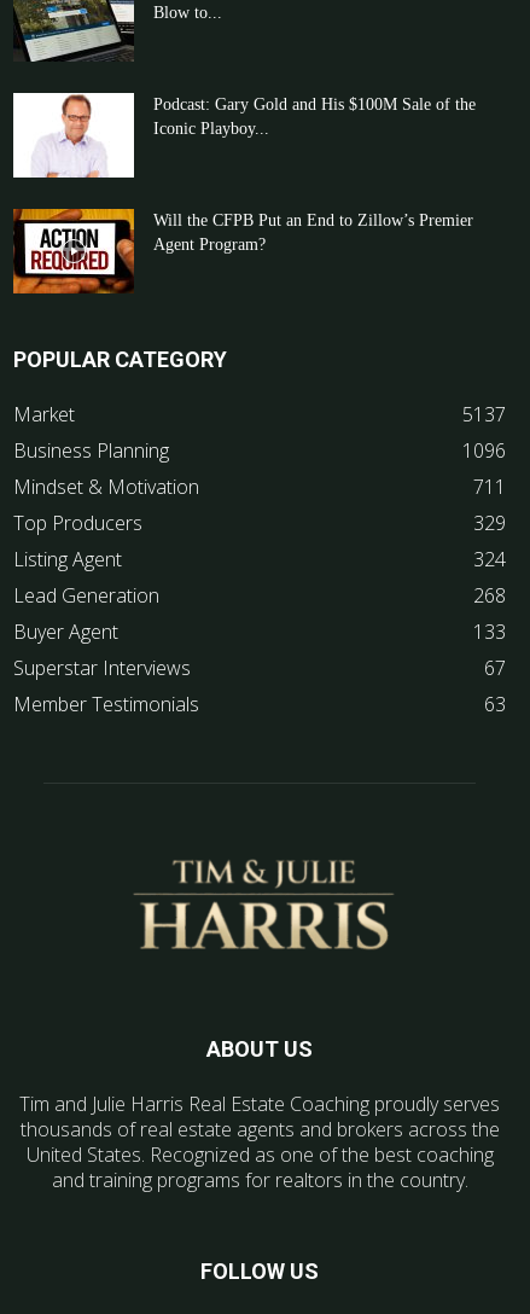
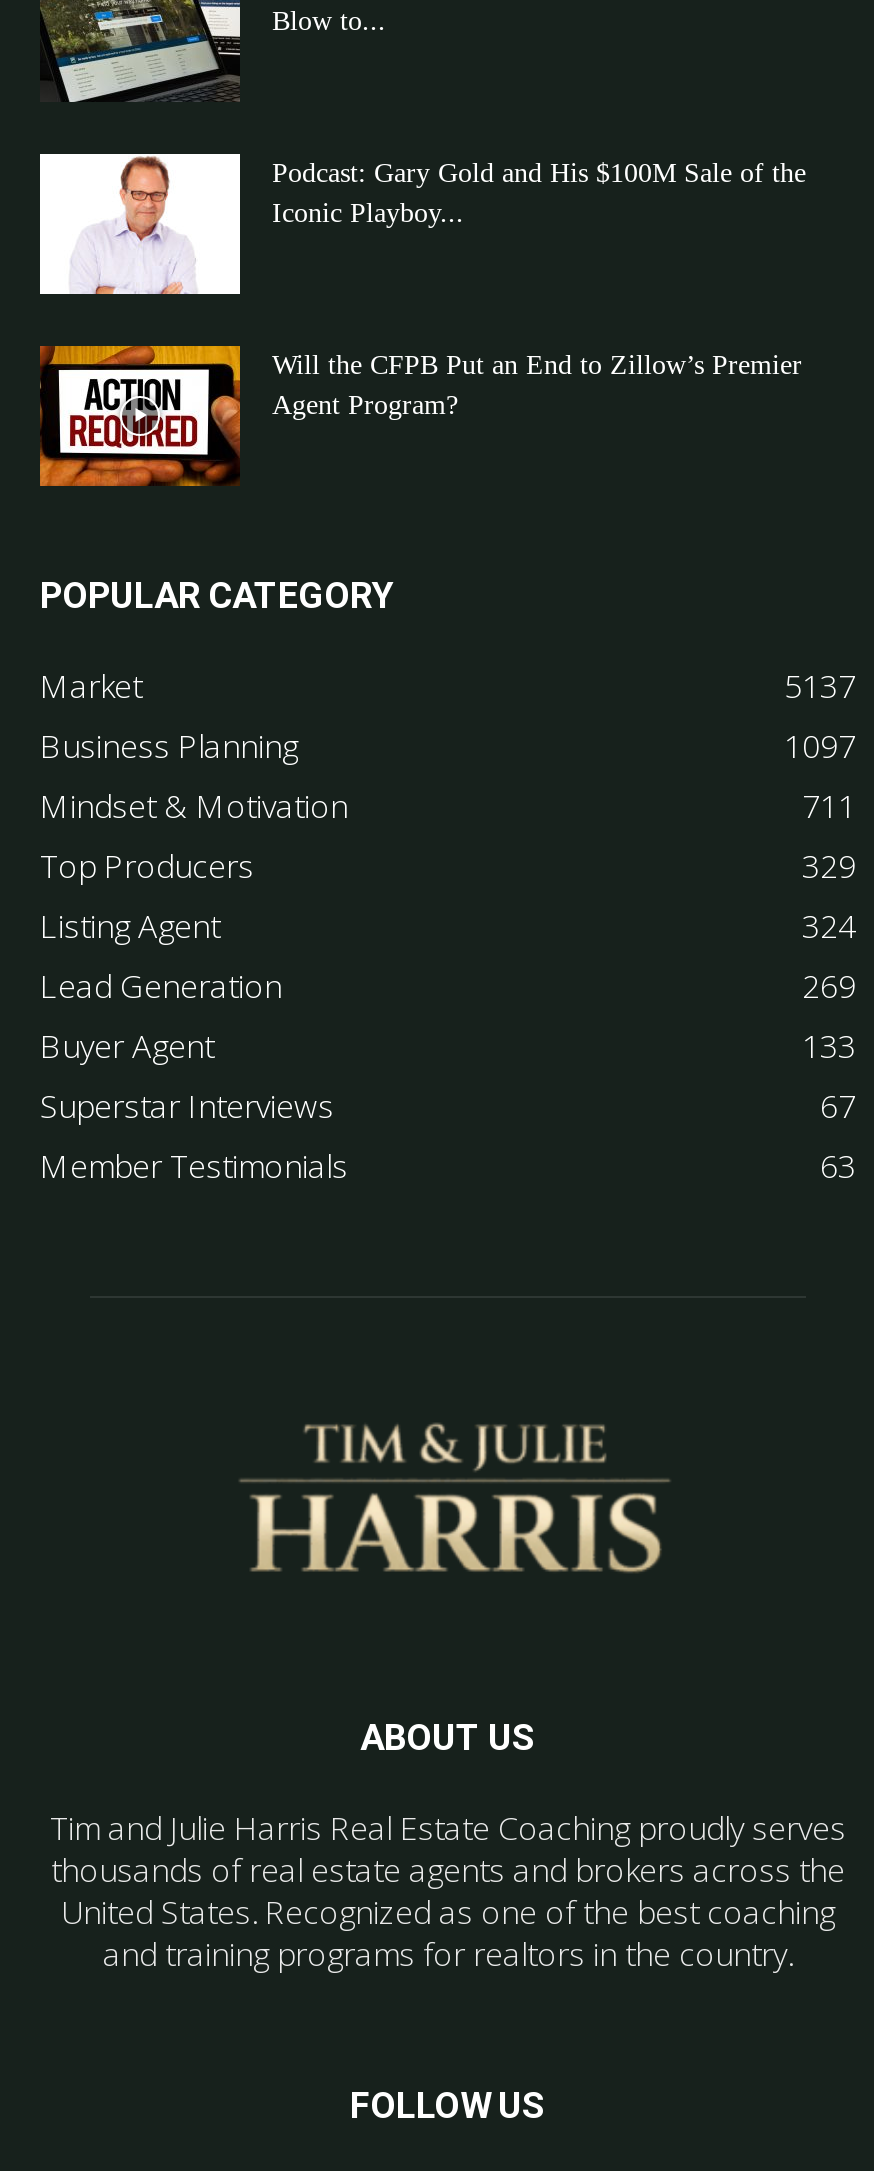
- 1096
+ 1097

- 268
+ 269
